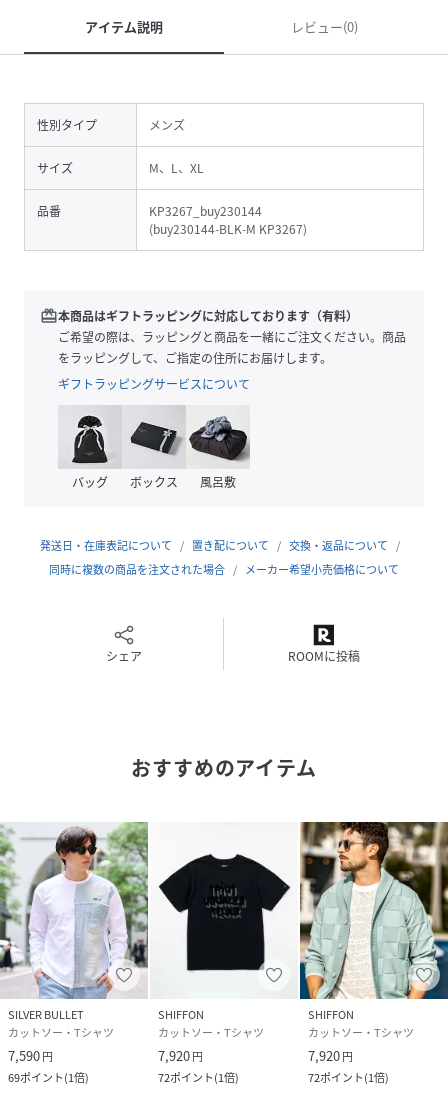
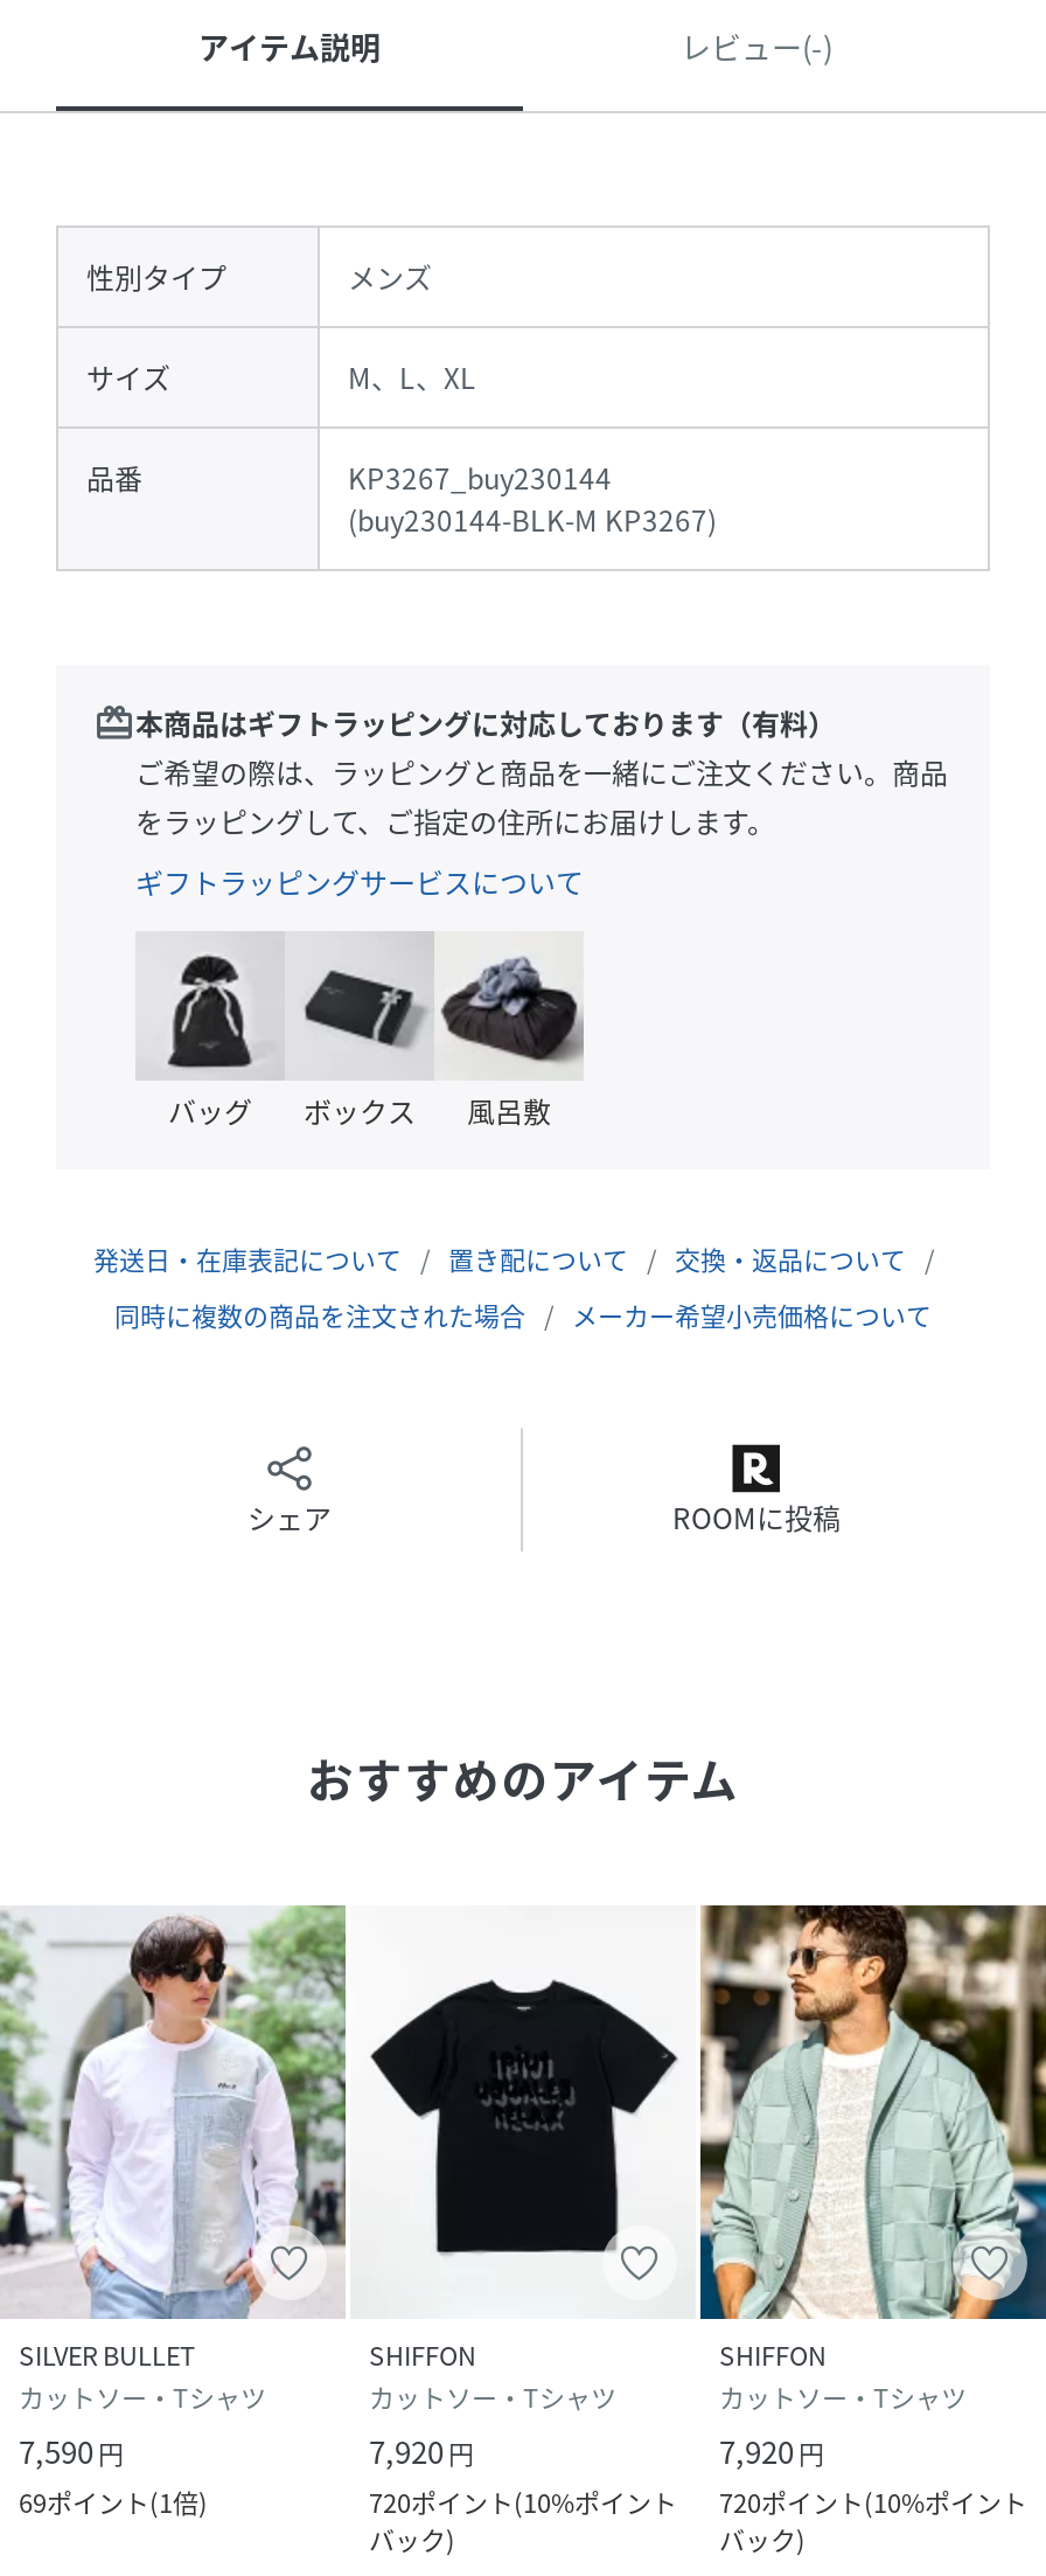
- レビュー(0)
+ レビュー(-)

- 72ポイント(1倍)
+ 720ポイント(10%ポイント
+ バック)

- 72ポイント(1倍)
+ 720ポイント(10%ポイント
+ バック)
